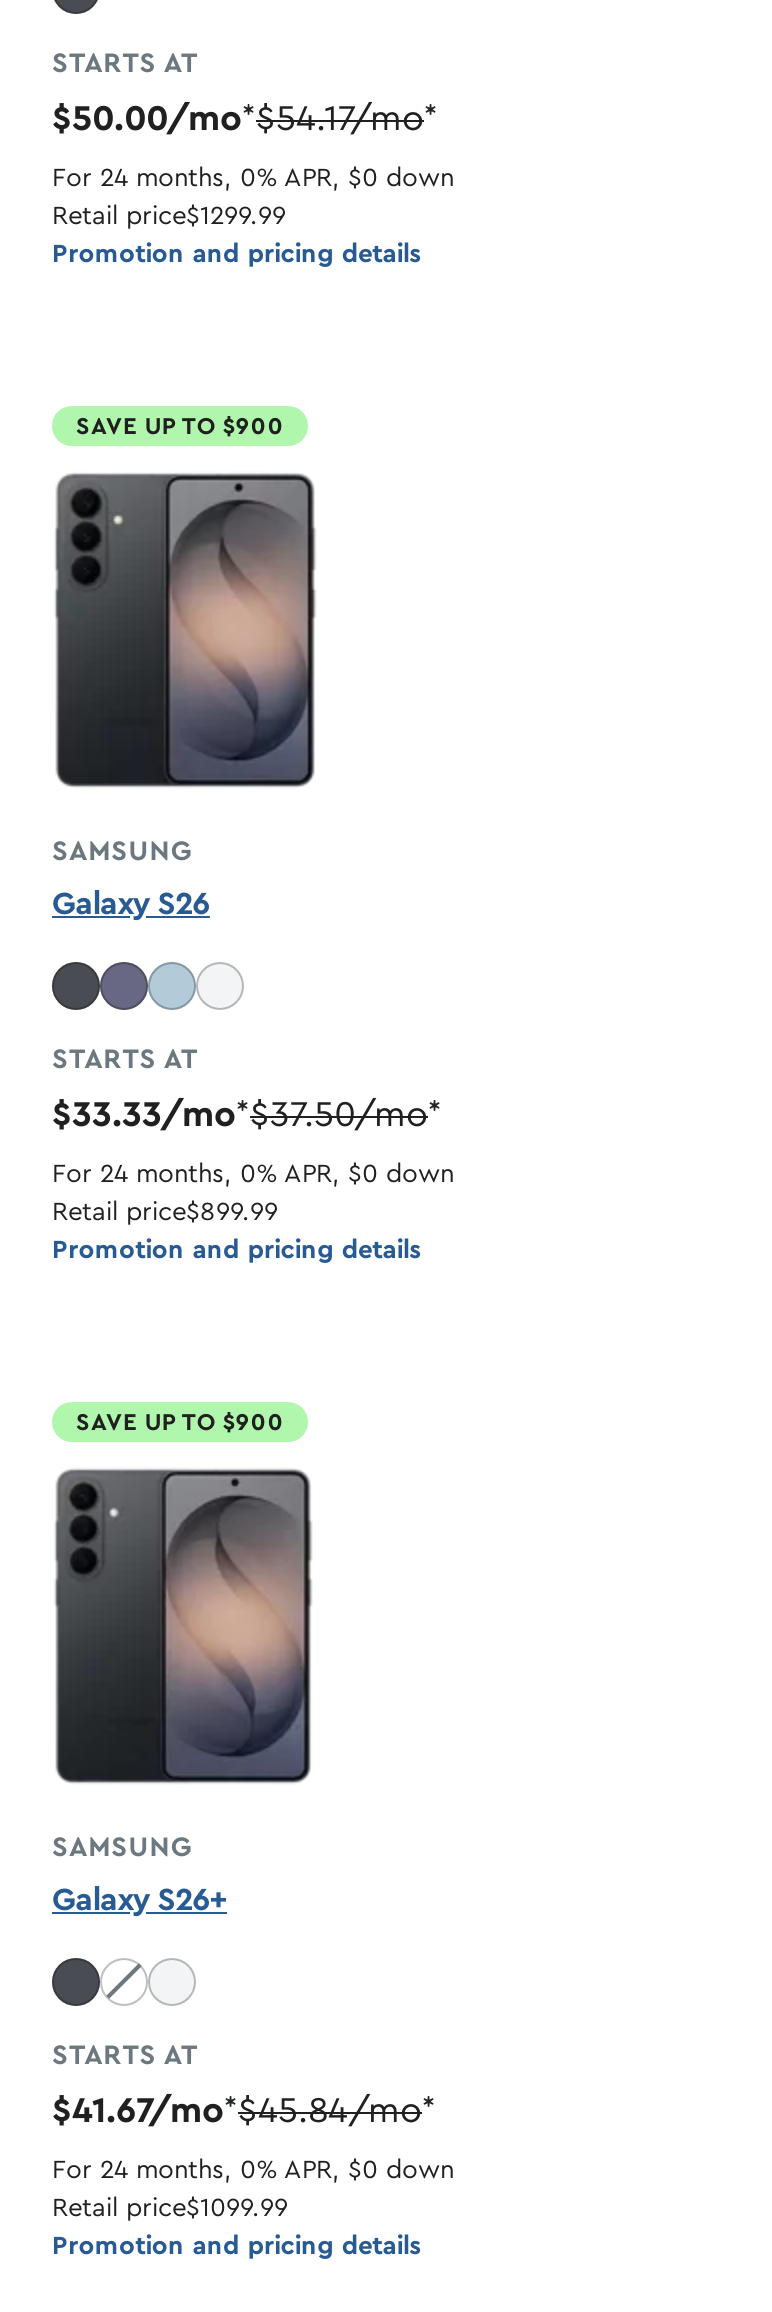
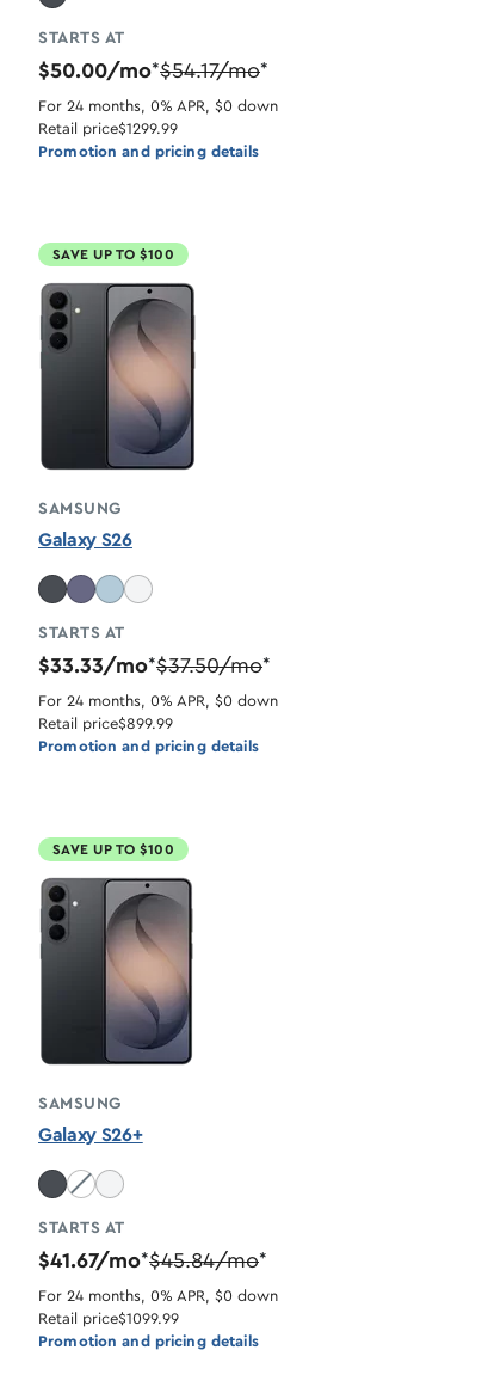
- SAVE UP TO $900
+ SAVE UP TO $100

- SAVE UP TO $900
+ SAVE UP TO $100
